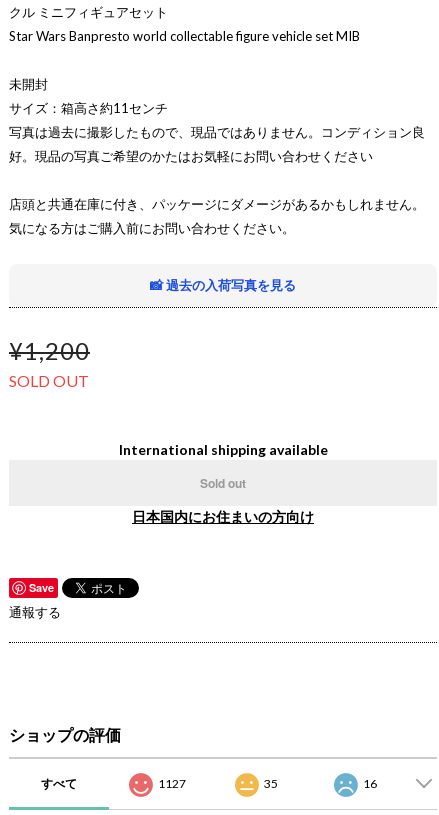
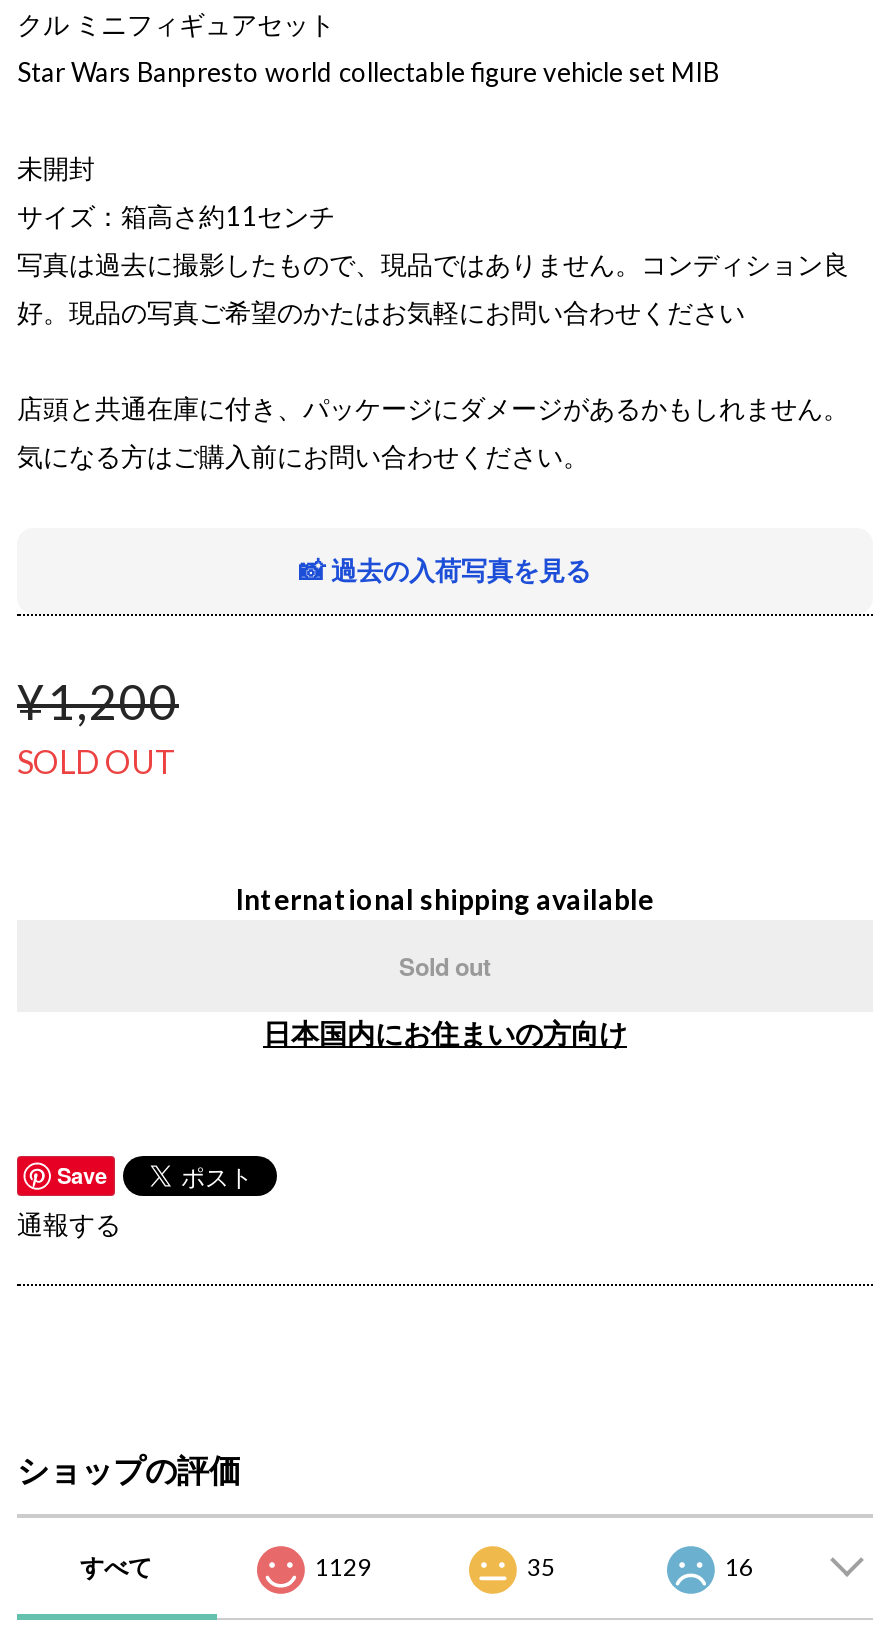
- 1127
+ 1129
